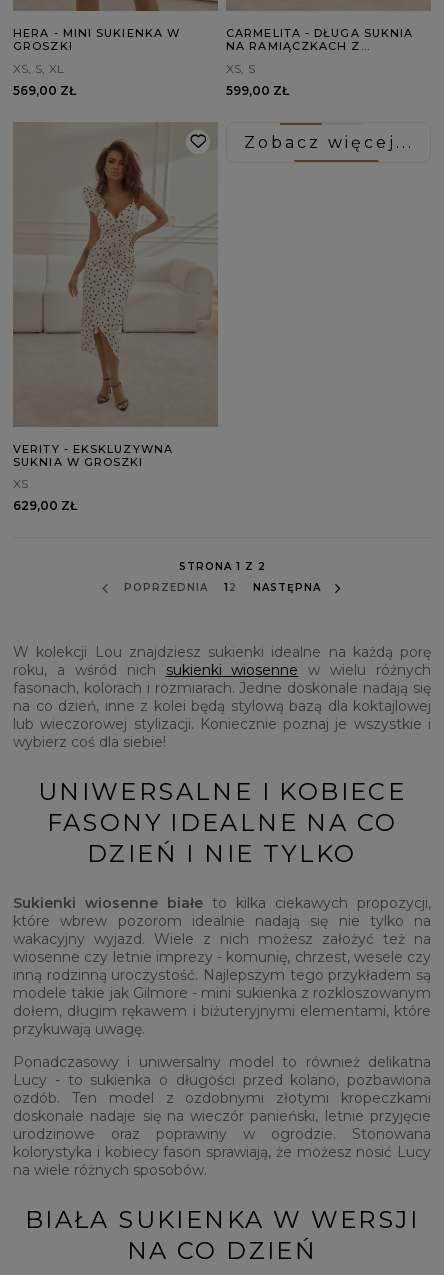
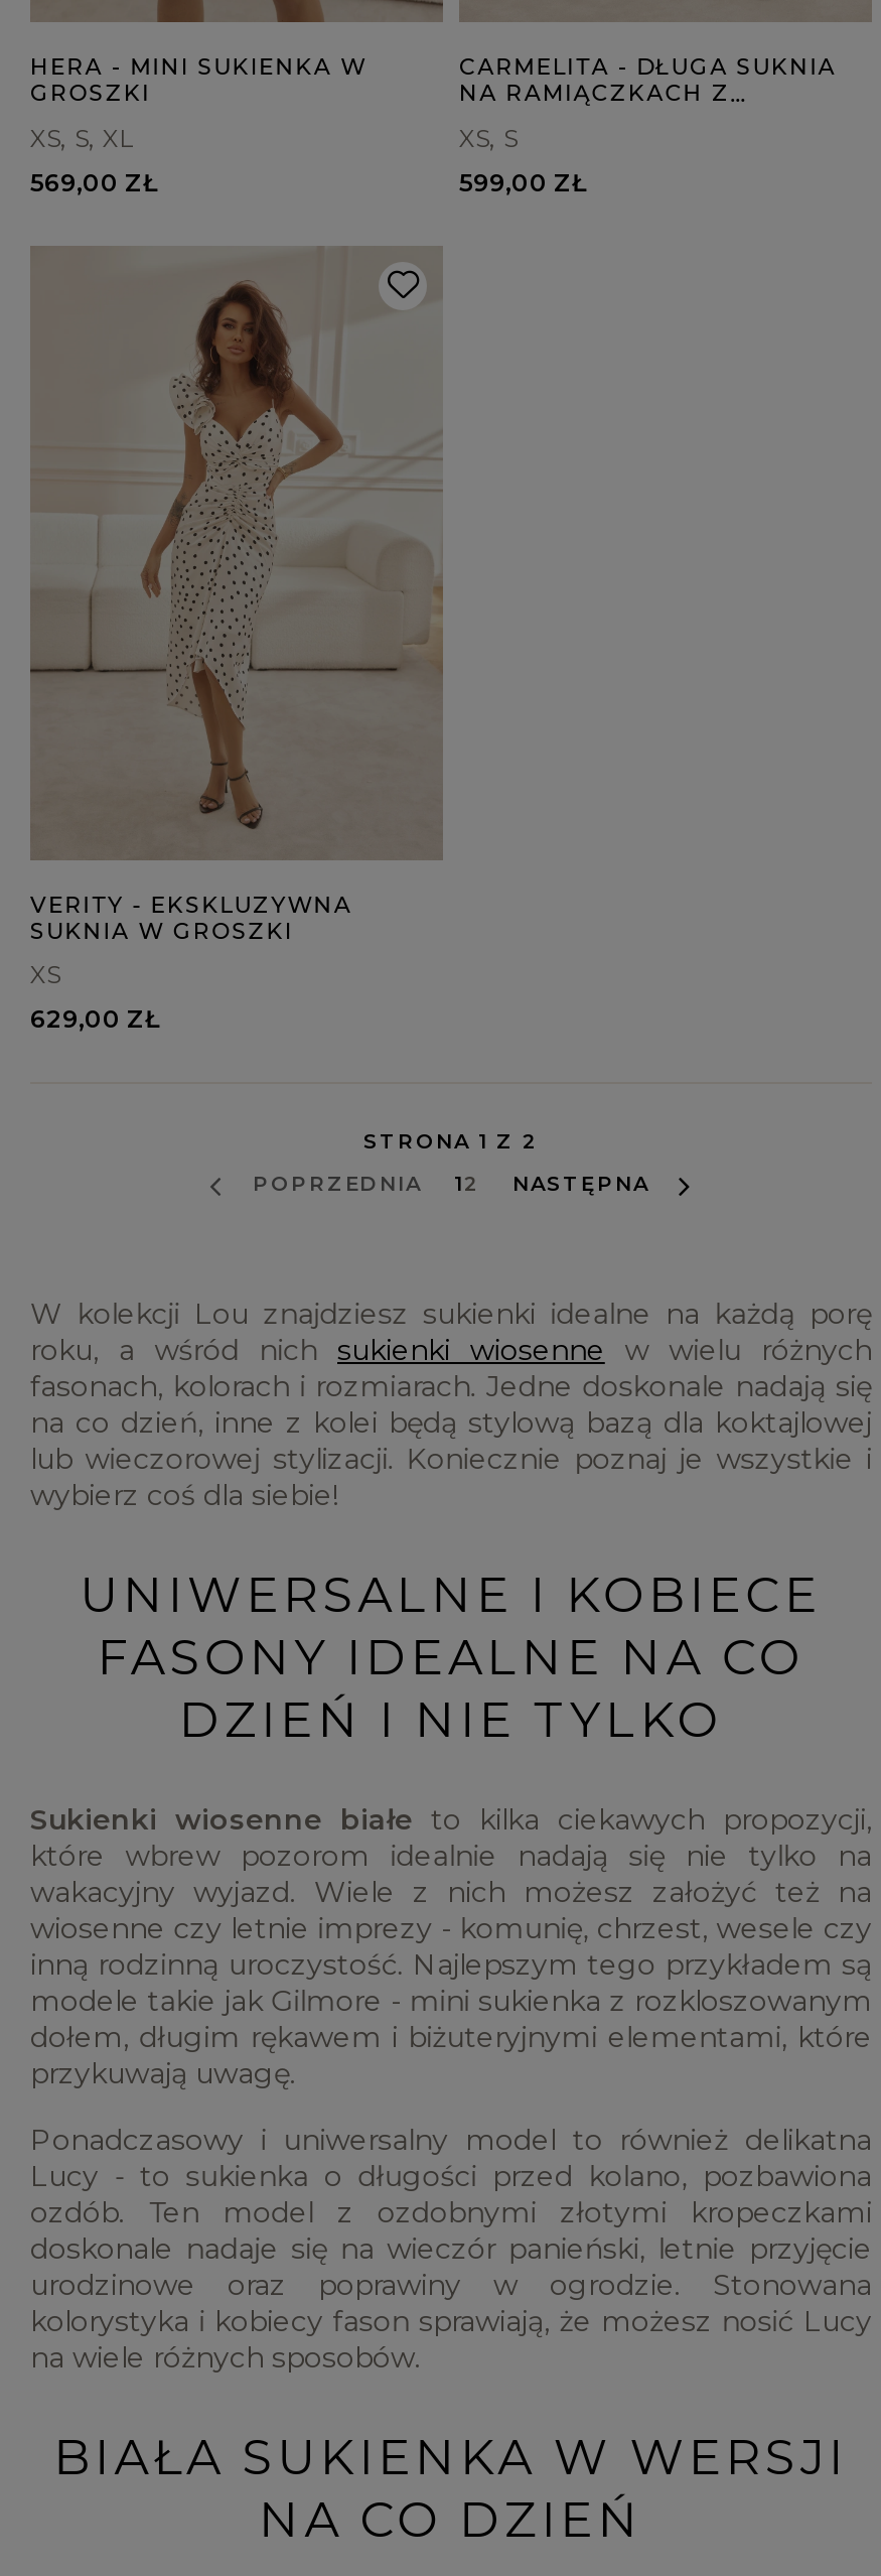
- Zobacz więcej...
